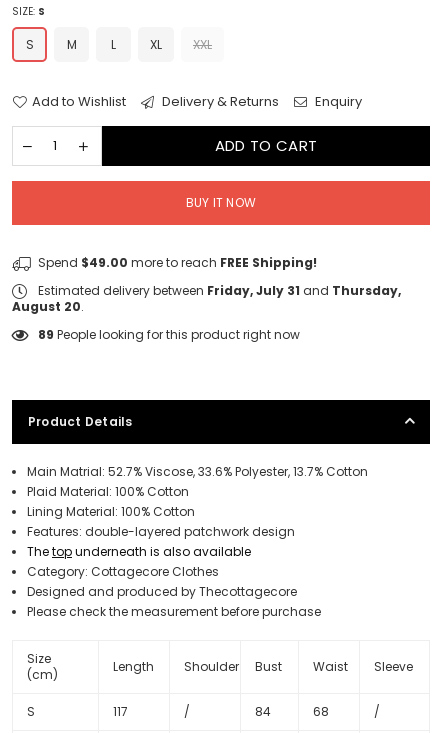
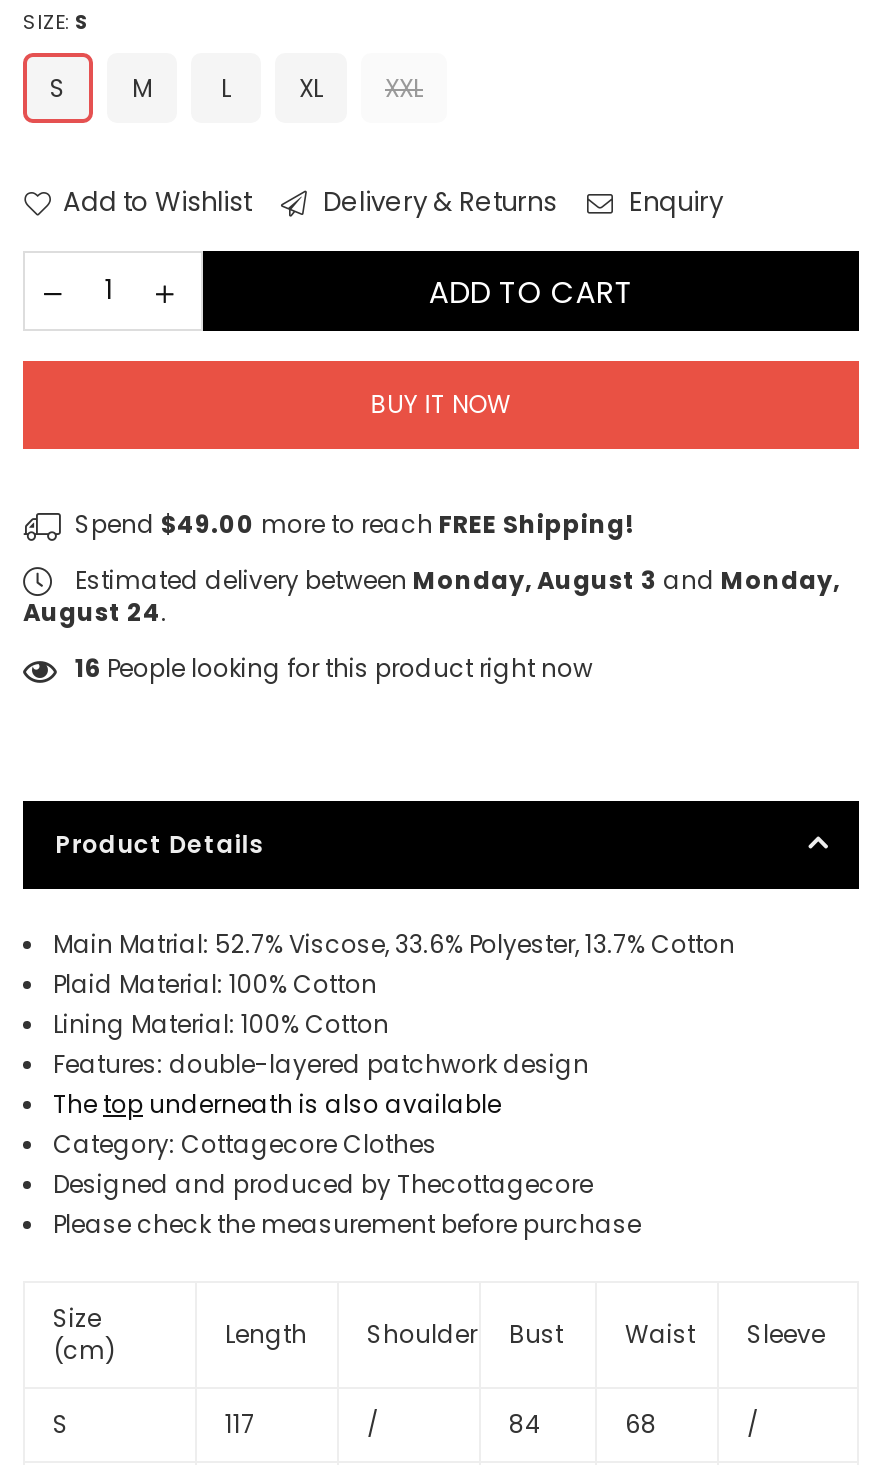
- Estimated delivery between Friday, July 31 and Thursday,
+ Estimated delivery between Monday, August 3 and Monday,

- August 20.
+ August 24.

- 89 People looking for this product right now
+ 16 People looking for this product right now
